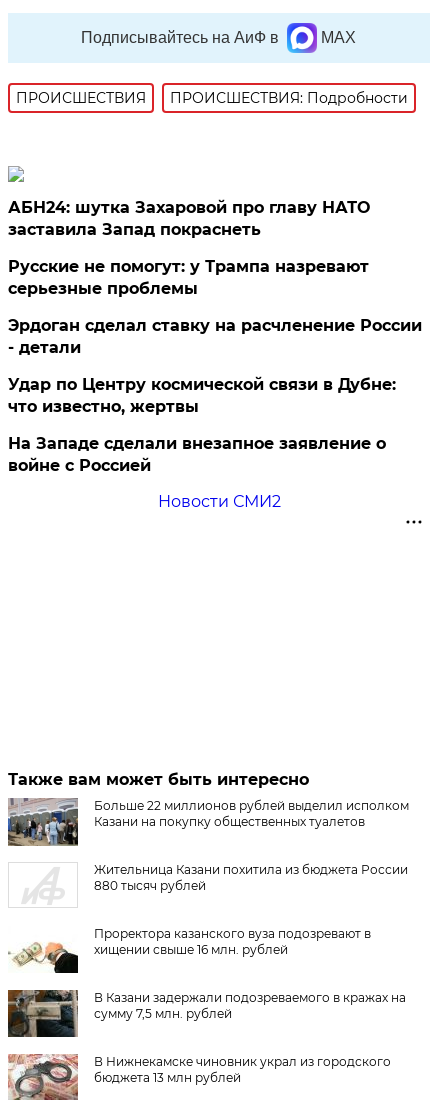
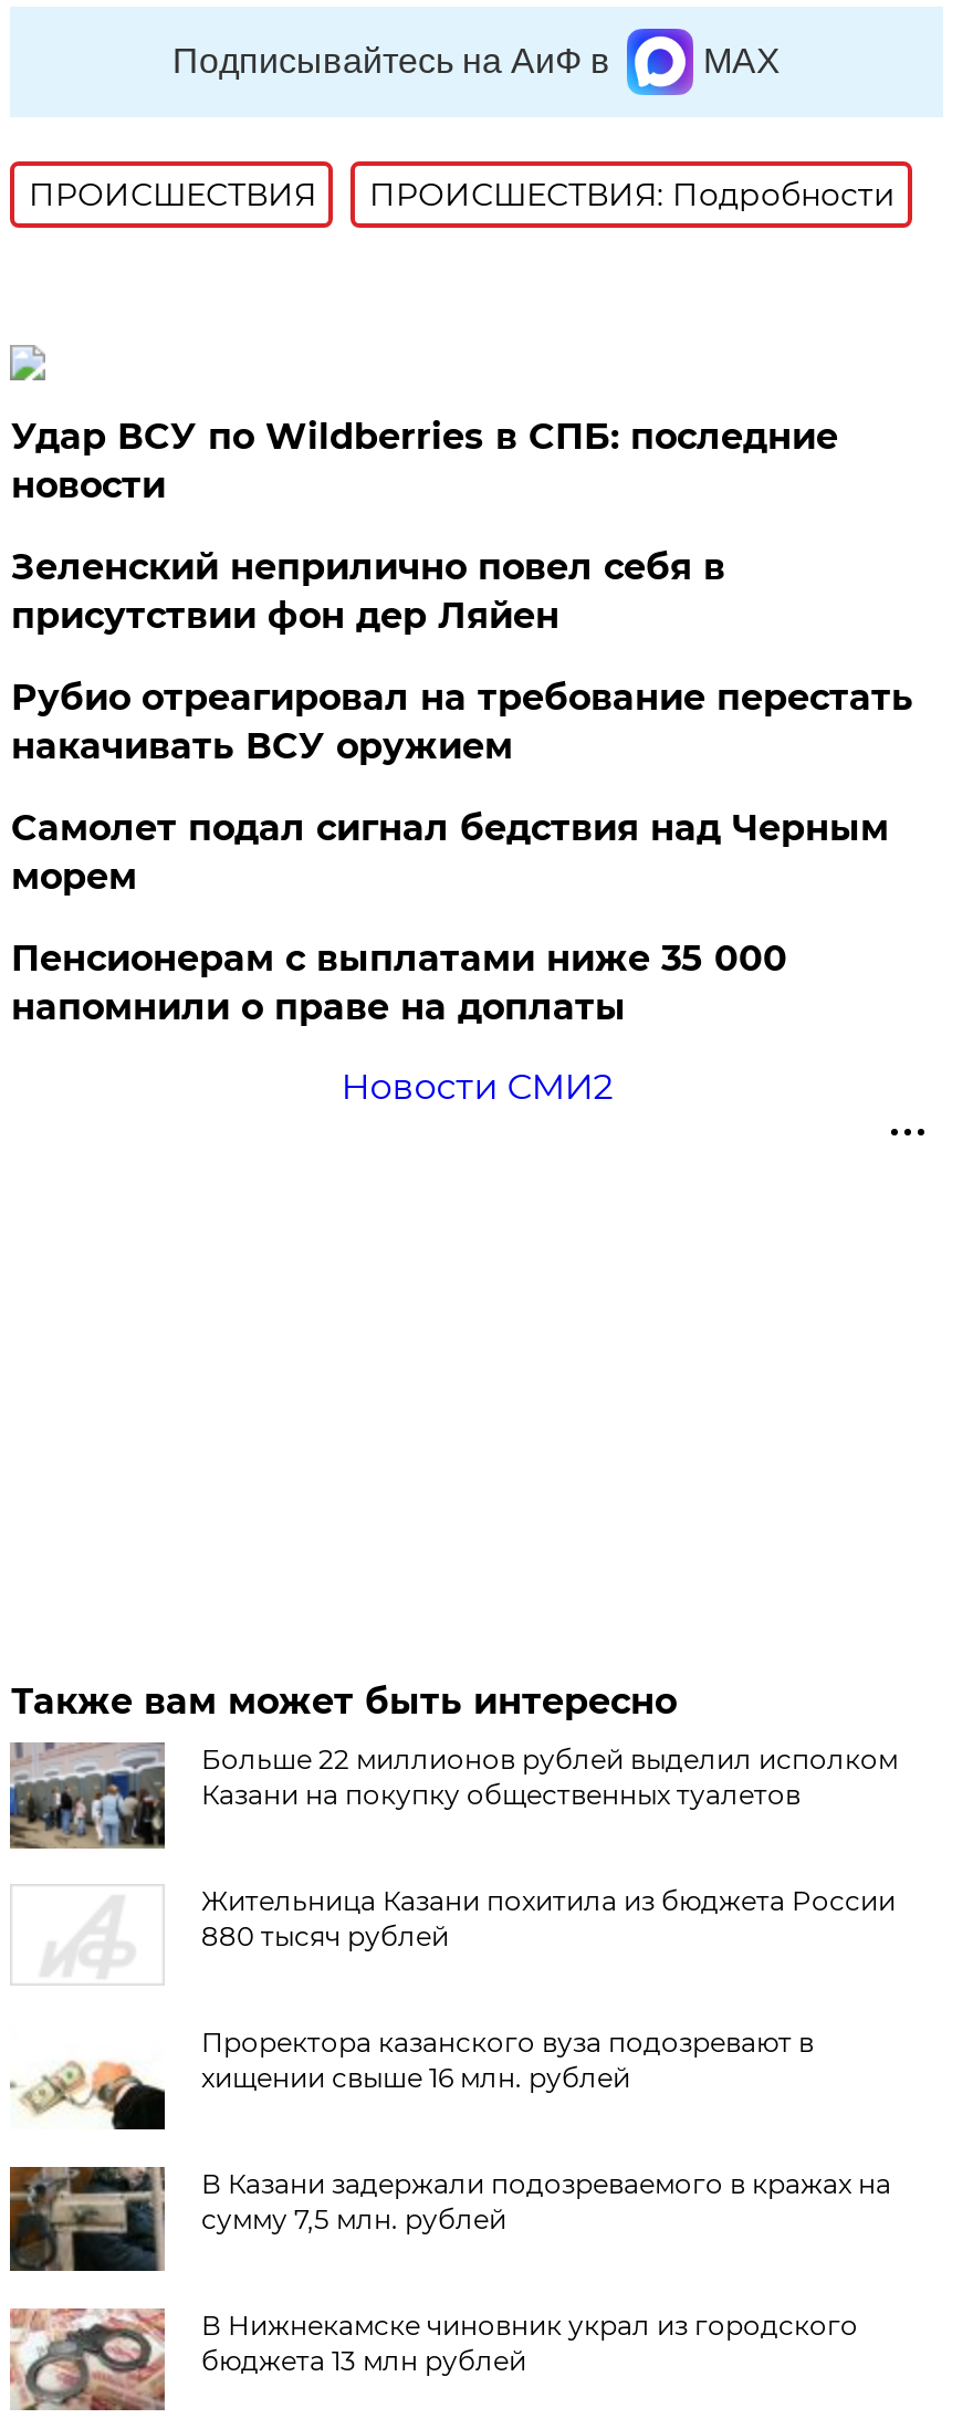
- АБН24: шутка Захаровой про главу НАТО
- заставила Запад покраснеть
+ Удар ВСУ по Wildberries в СПБ: последние
+ новости

- Русские не помогут: у Трампа назревают
- серьезные проблемы
+ Зеленский неприлично повел cебя в
+ присутствии фон дер Ляйен

- Эрдоган сделал ставку на расчленение России
- - детали
+ Рубио отреагировал на требование перестать
+ накачивать ВСУ оружием

- Удар по Центру космической связи в Дубне:
- что известно, жертвы
+ Самолет подал сигнал бедствия над Черным
+ морем

- На Западе сделали внезапное заявление о
- войне с Россией
+ Пенсионерам с выплатами ниже 35 000
+ напомнили о праве на доплаты
